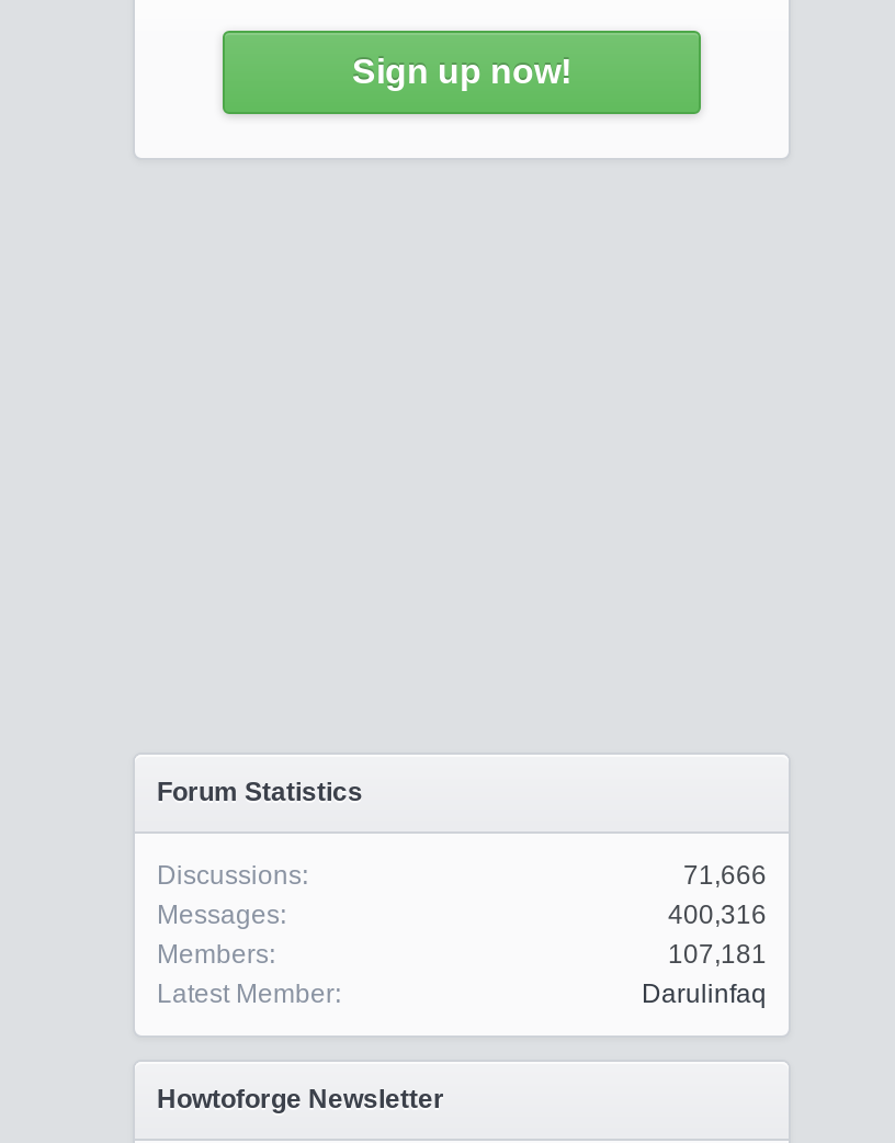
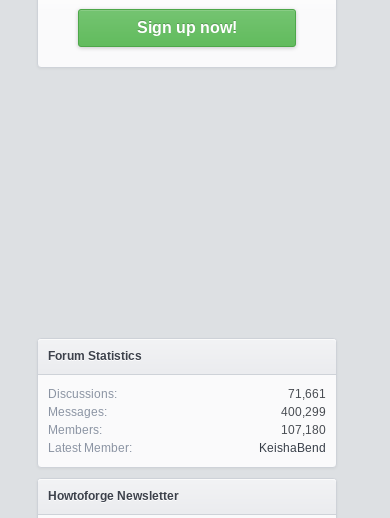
- 71,666
+ 71,661

- 400,316
+ 400,299

- 107,181
+ 107,180

- Darulinfaq
+ KeishaBend
